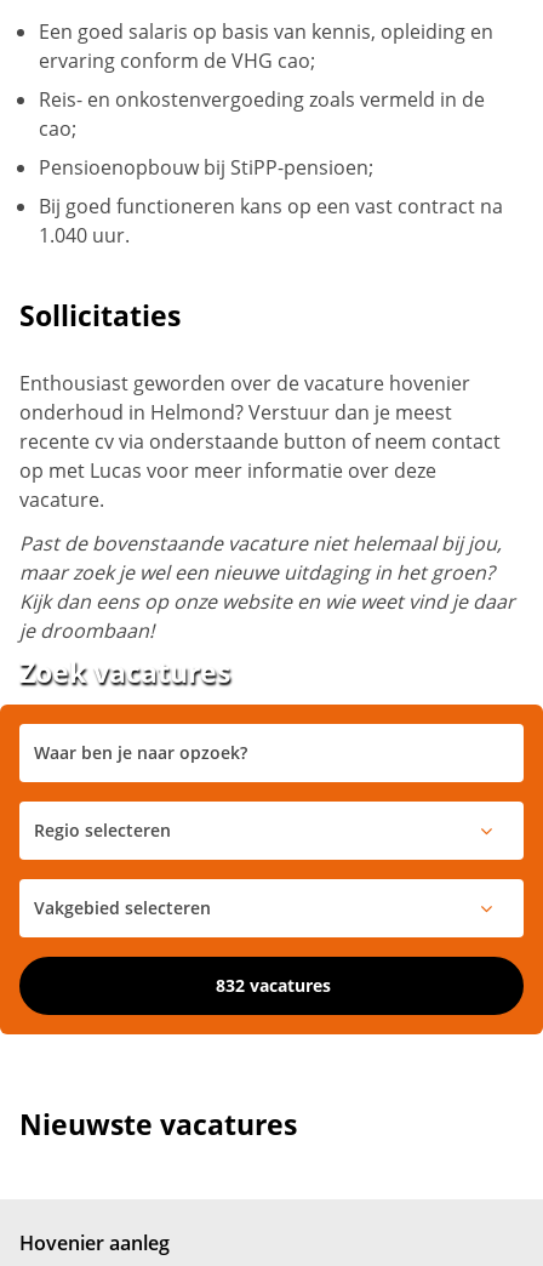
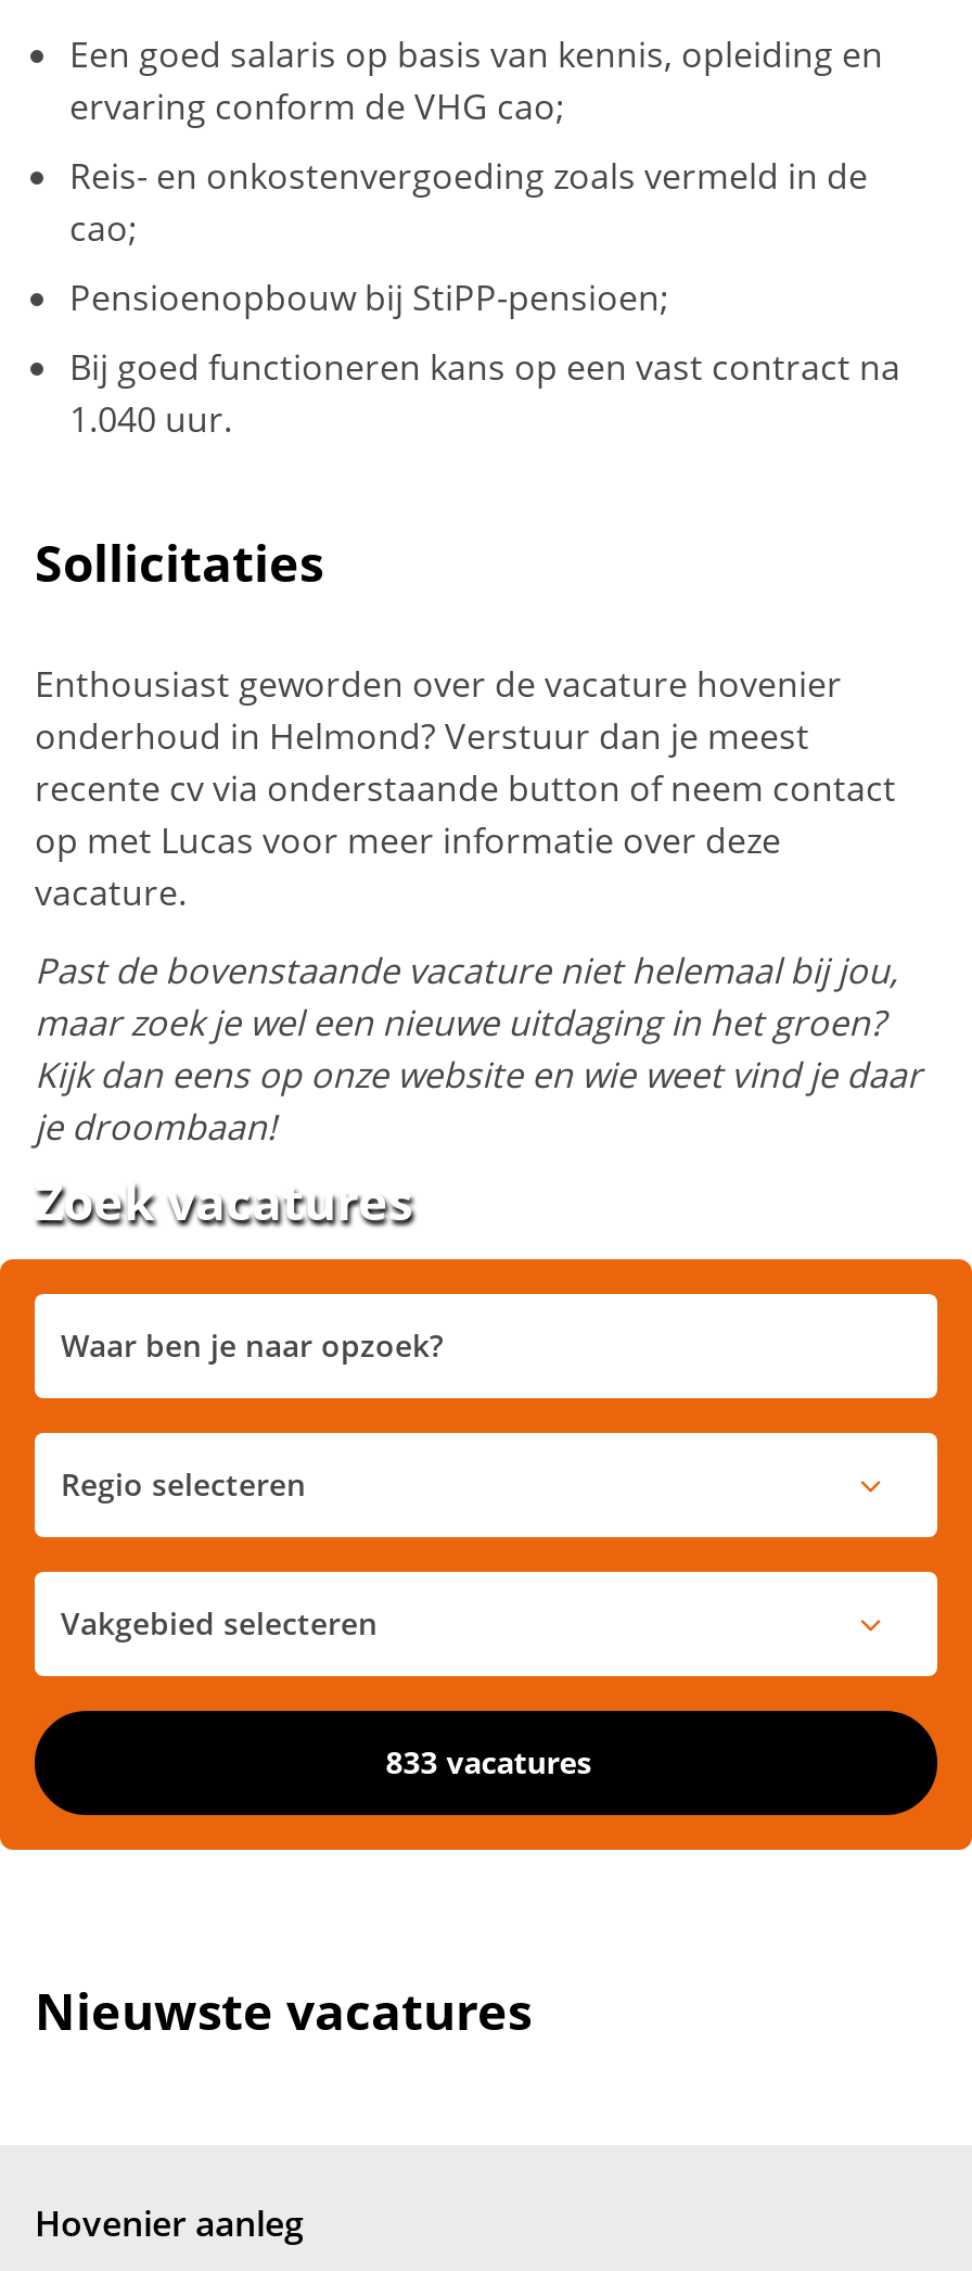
- 832 vacatures
+ 833 vacatures
